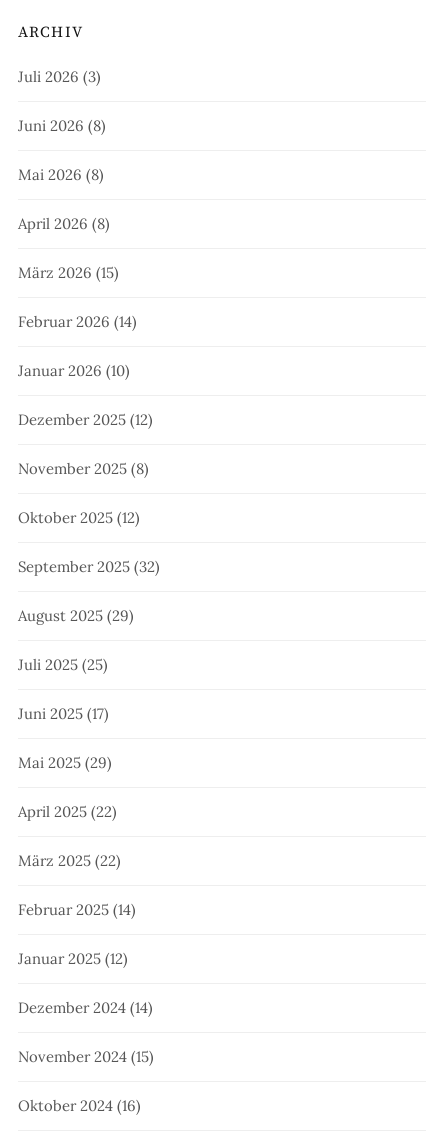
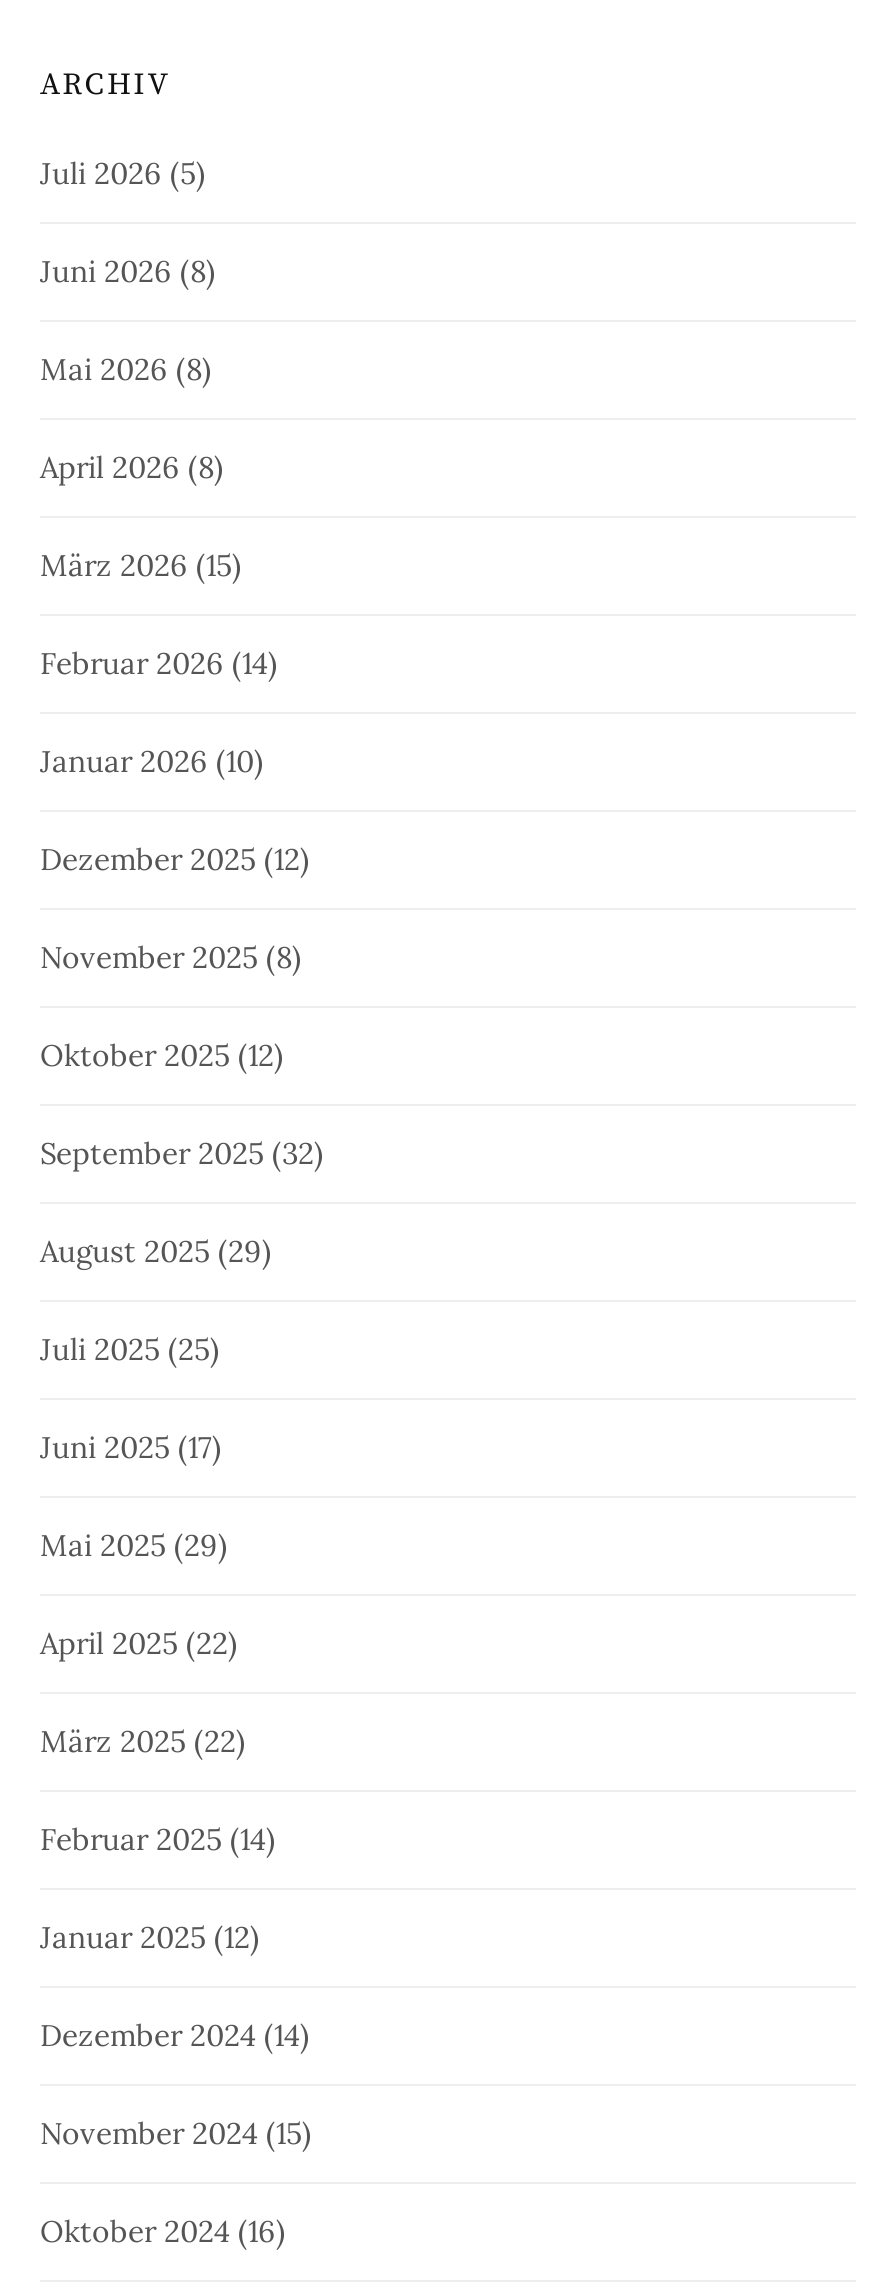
- Juli 2026 (3)
+ Juli 2026 (5)
